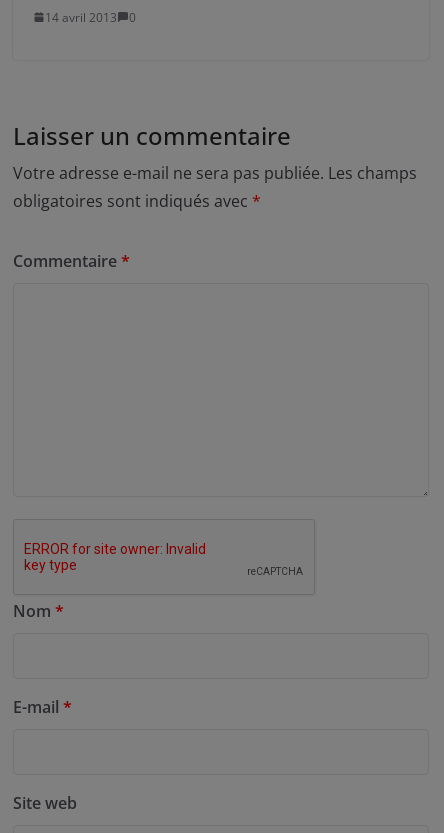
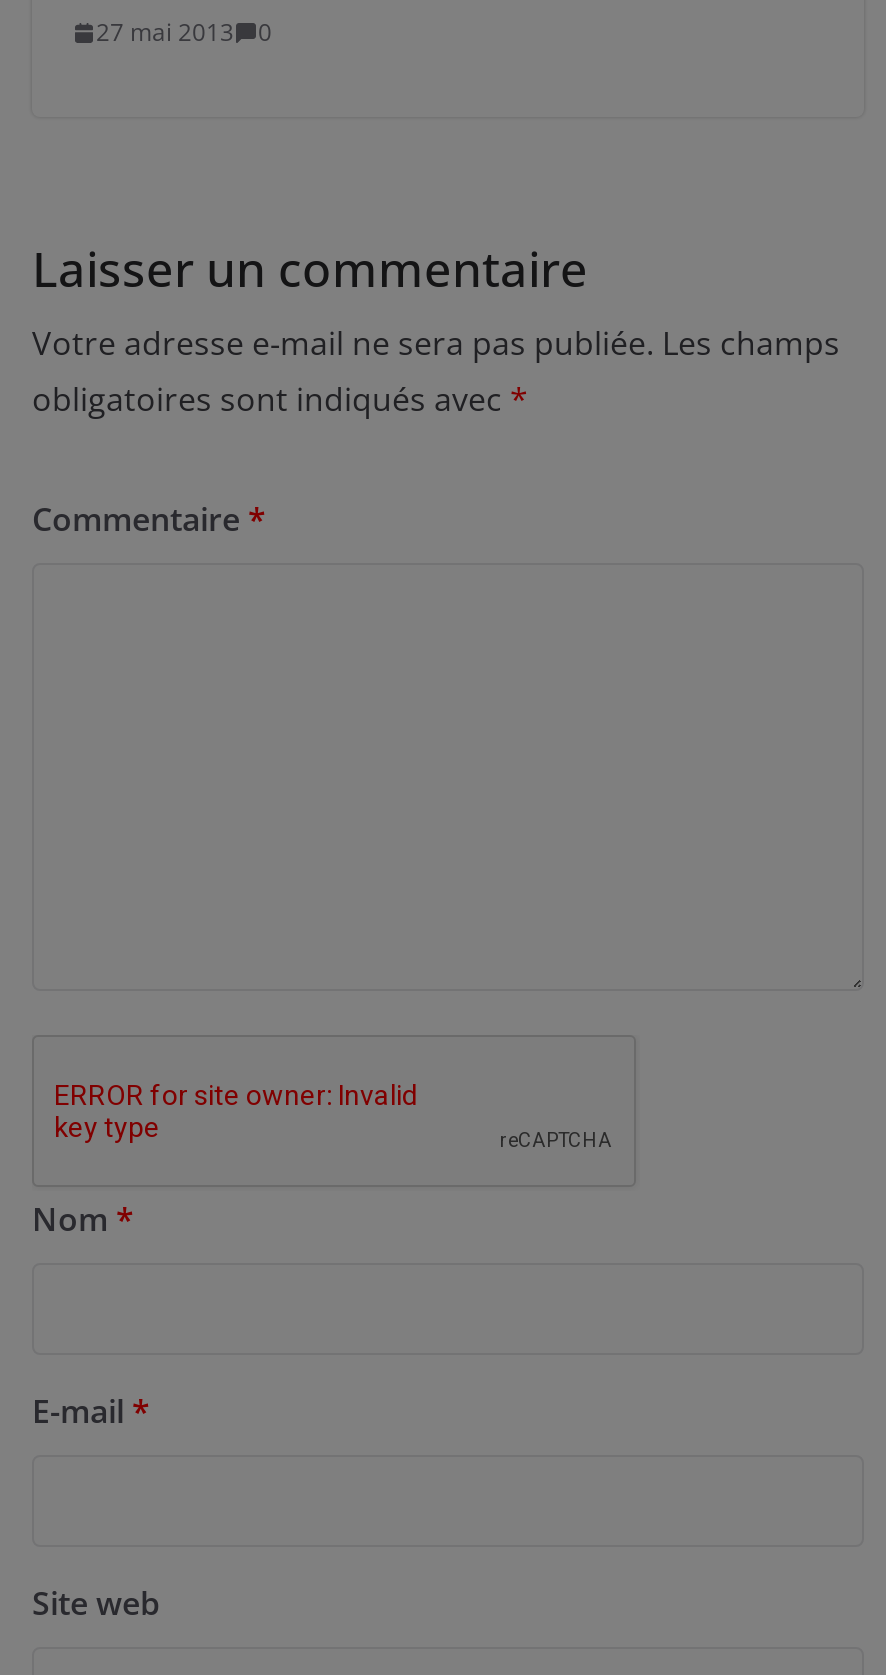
- 14 avril 2013 0
+ 27 mai 2013 0
